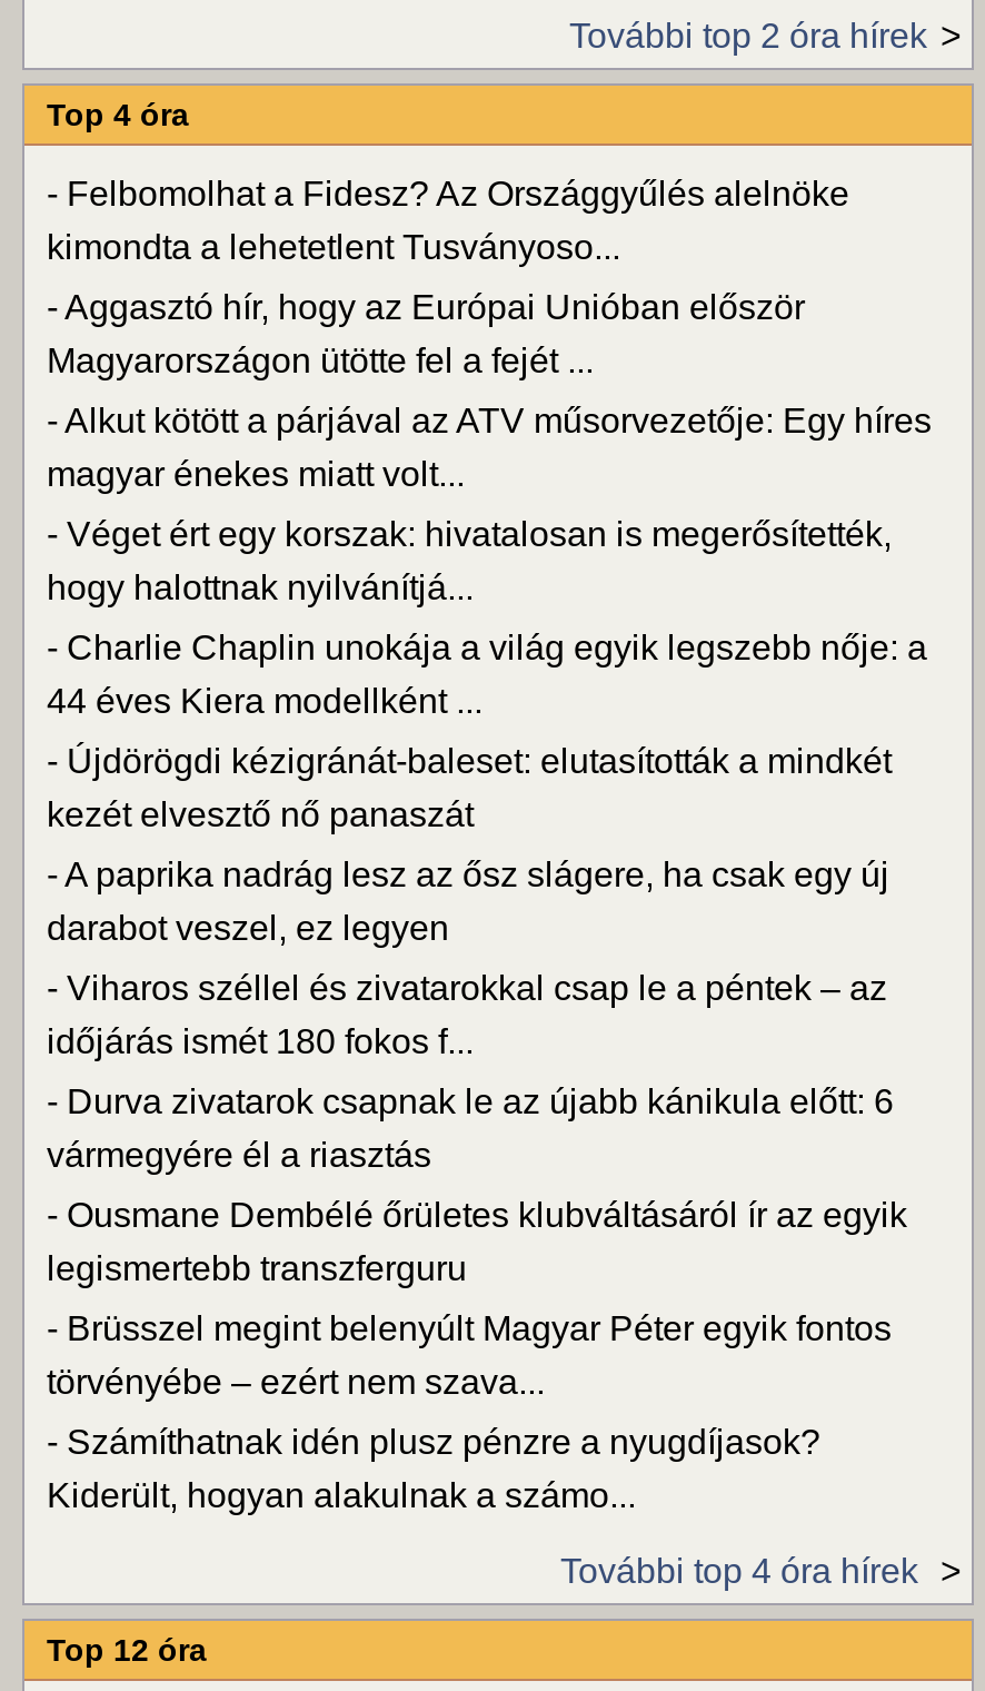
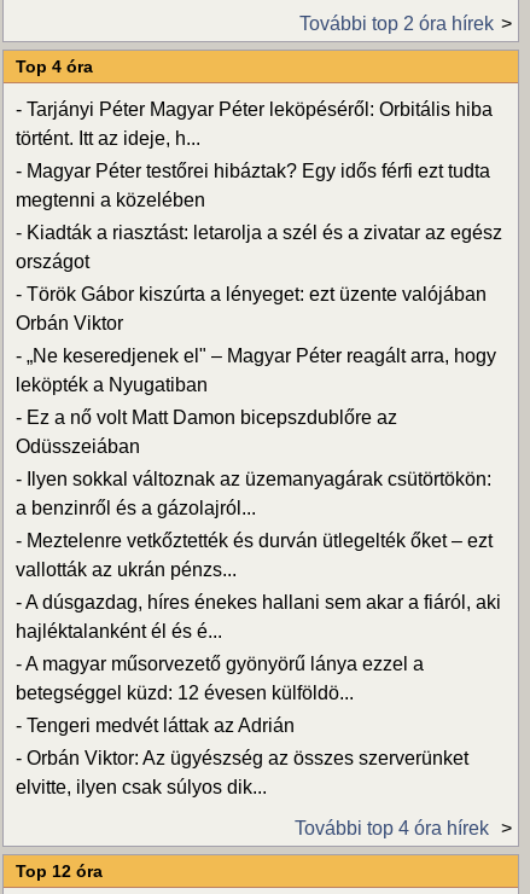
- - Felbomolhat a Fidesz? Az Országgyűlés alelnöke
- kimondta a lehetetlent Tusványoso...
+ - Tarjányi Péter Magyar Péter leköpéséről: Orbitális hiba
+ történt. Itt az ideje, h...

- - Aggasztó hír, hogy az Európai Unióban először
- Magyarországon ütötte fel a fejét ...
+ - Magyar Péter testőrei hibáztak? Egy idős férfi ezt tudta
+ megtenni a közelében

- - Alkut kötött a párjával az ATV műsorvezetője: Egy híres
- magyar énekes miatt volt...
+ - Kiadták a riasztást: letarolja a szél és a zivatar az egész
+ országot

- - Véget ért egy korszak: hivatalosan is megerősítették,
- hogy halottnak nyilvánítjá...
+ - Török Gábor kiszúrta a lényeget: ezt üzente valójában
+ Orbán Viktor

- - Charlie Chaplin unokája a világ egyik legszebb nője: a
- 44 éves Kiera modellként ...
+ - „Ne keseredjenek el" – Magyar Péter reagált arra, hogy
+ leköpték a Nyugatiban

- - Újdörögdi kézigránát-baleset: elutasították a mindkét
- kezét elvesztő nő panaszát
+ - Ez a nő volt Matt Damon bicepszdublőre az
+ Odüsszeiában

- - A paprika nadrág lesz az ősz slágere, ha csak egy új
- darabot veszel, ez legyen
+ - Ilyen sokkal változnak az üzemanyagárak csütörtökön:
+ a benzinről és a gázolajról...

- - Viharos széllel és zivatarokkal csap le a péntek – az
- időjárás ismét 180 fokos f...
+ - Meztelenre vetkőztették és durván ütlegelték őket – ezt
+ vallották az ukrán pénzs...

- - Durva zivatarok csapnak le az újabb kánikula előtt: 6
- vármegyére él a riasztás
+ - A dúsgazdag, híres énekes hallani sem akar a fiáról, aki
+ hajléktalanként él és é...

- - Ousmane Dembélé őrületes klubváltásáról ír az egyik
- legismertebb transzferguru
+ - A magyar műsorvezető gyönyörű lánya ezzel a
+ betegséggel küzd: 12 évesen külföldö...

- - Brüsszel megint belenyúlt Magyar Péter egyik fontos
- törvényébe – ezért nem szava...
+ - Tengeri medvét láttak az Adrián

- - Számíthatnak idén plusz pénzre a nyugdíjasok?
- Kiderült, hogyan alakulnak a számo...
+ - Orbán Viktor: Az ügyészség az összes szerverünket
+ elvitte, ilyen csak súlyos dik...
